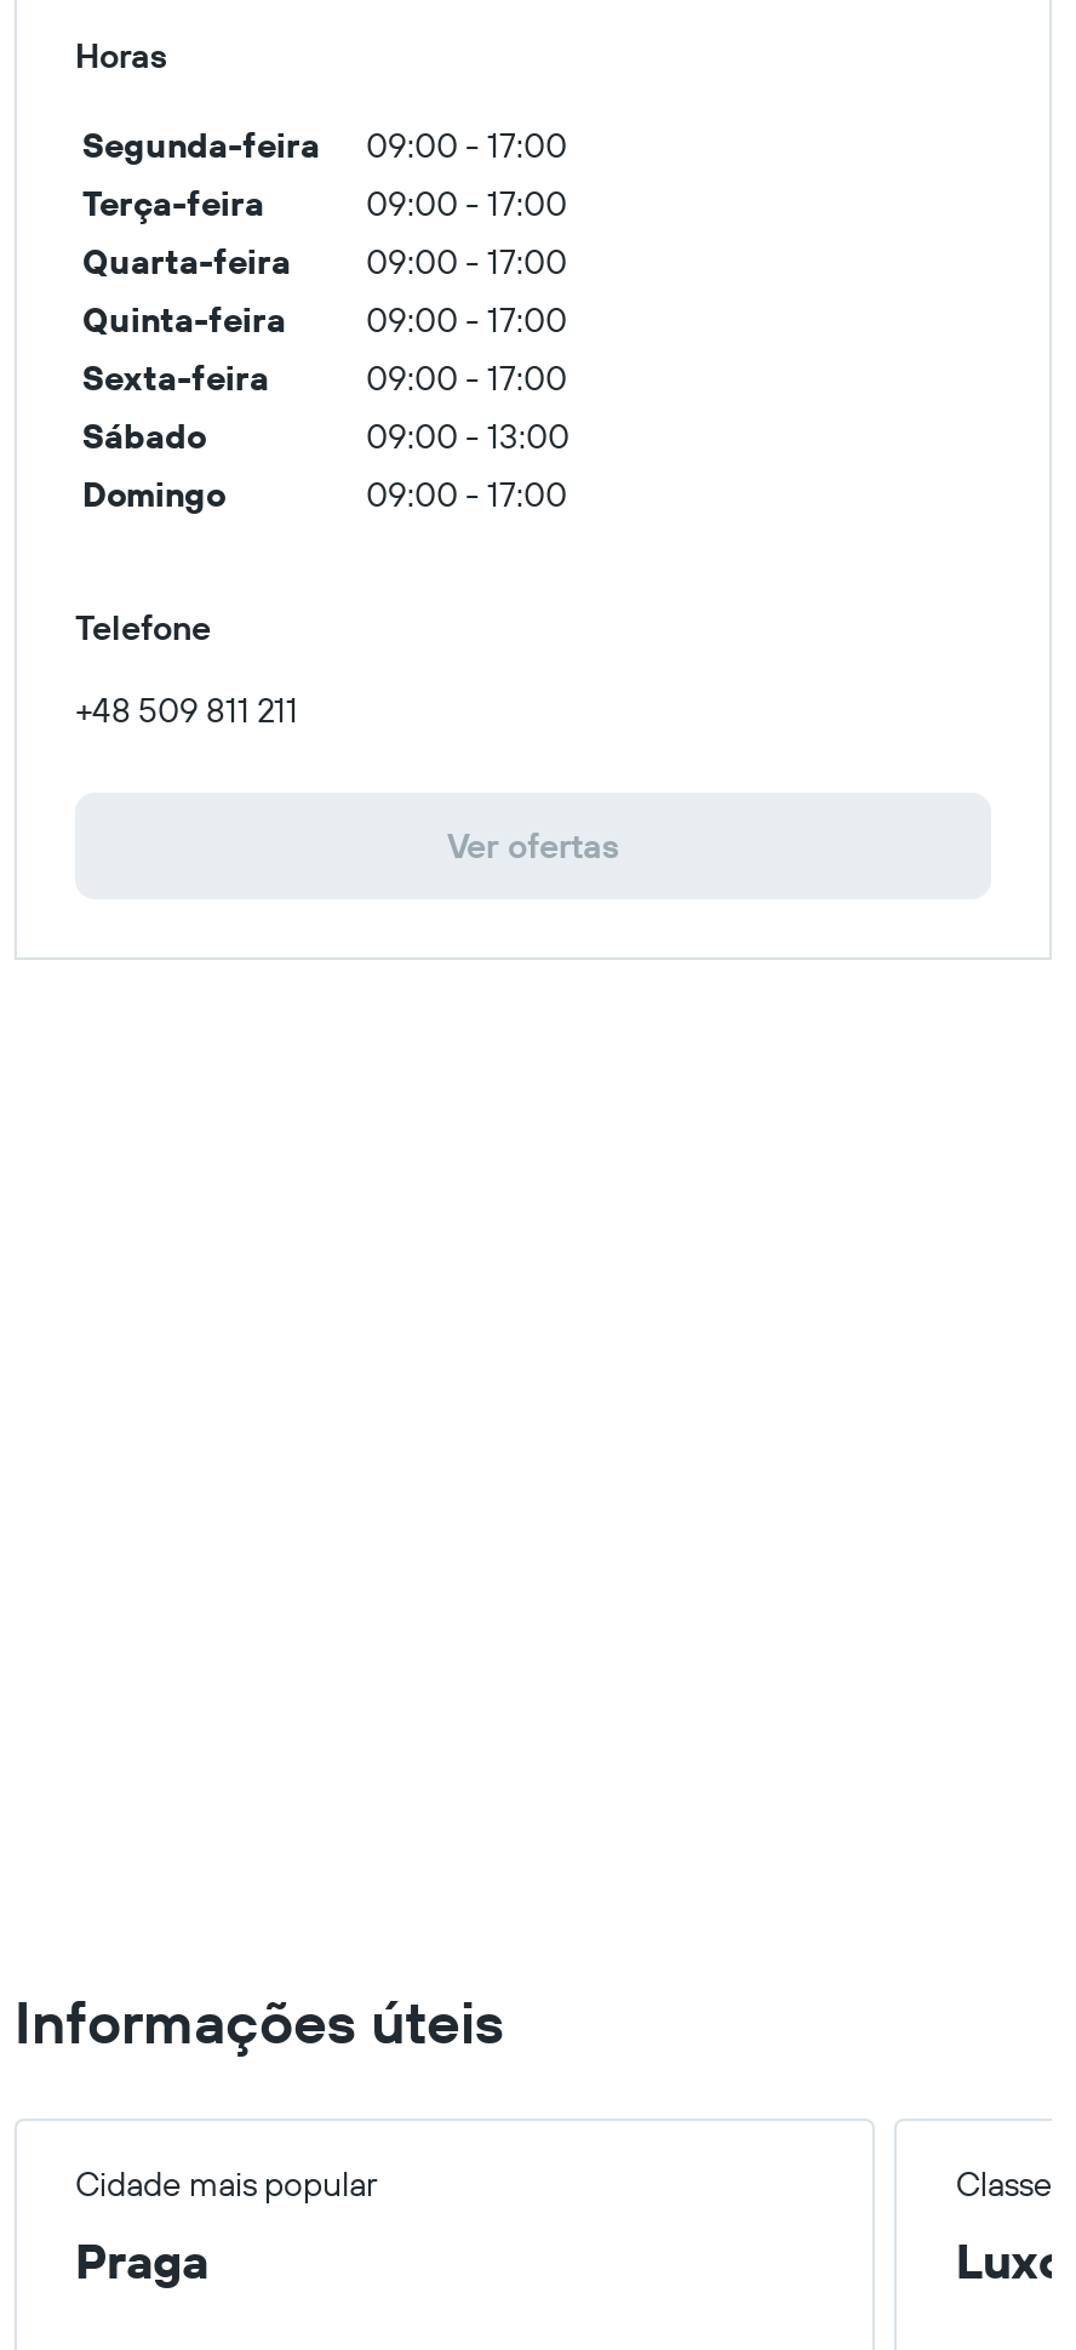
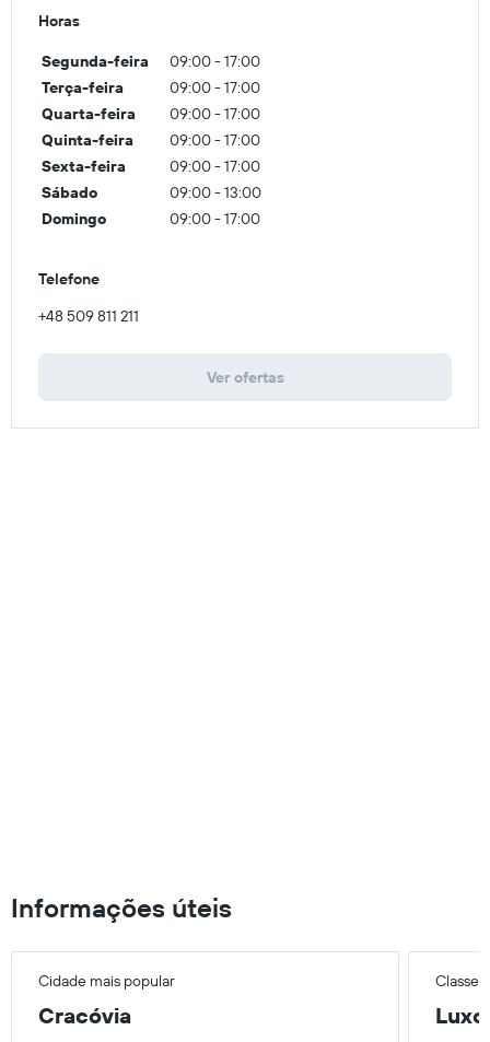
- Praga
+ Cracóvia
